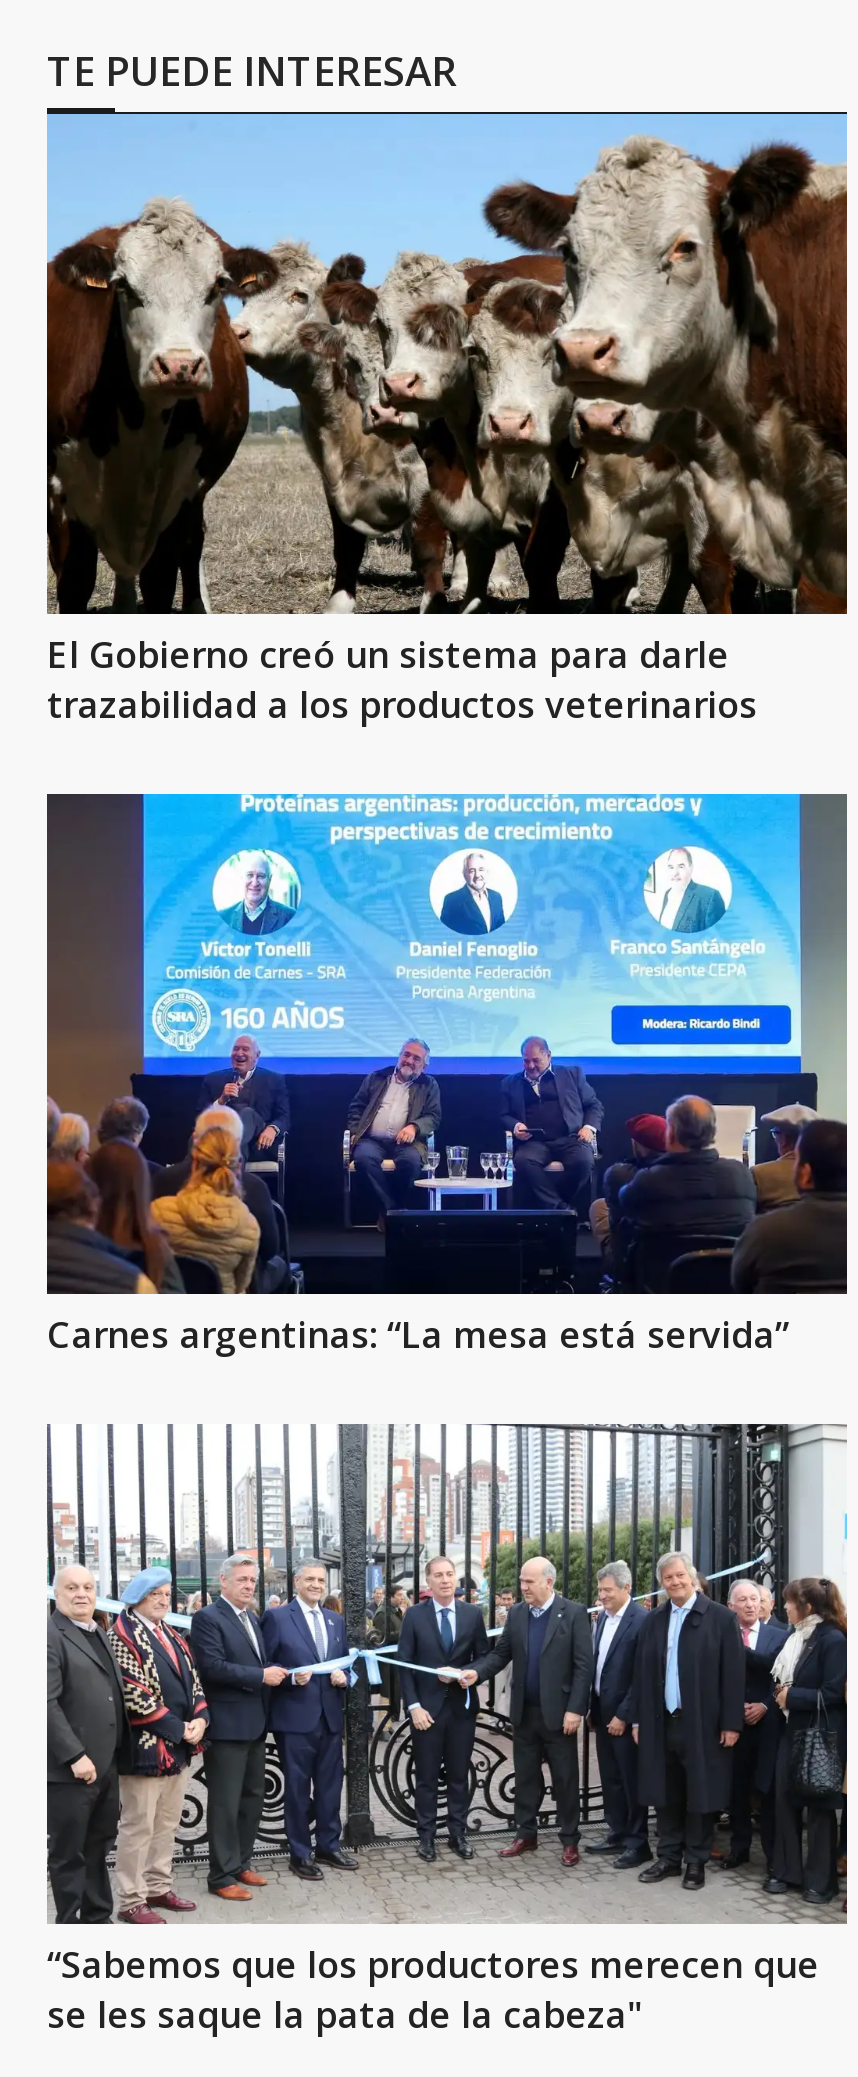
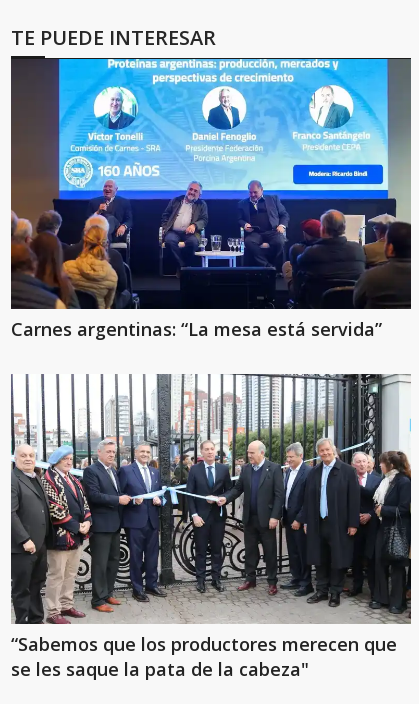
- [image]
- El Gobierno creó un sistema para darle
- trazabilidad a los productos veterinarios
